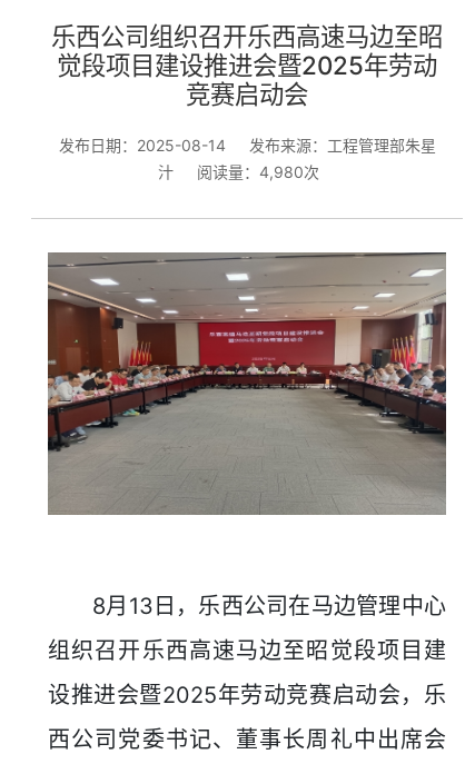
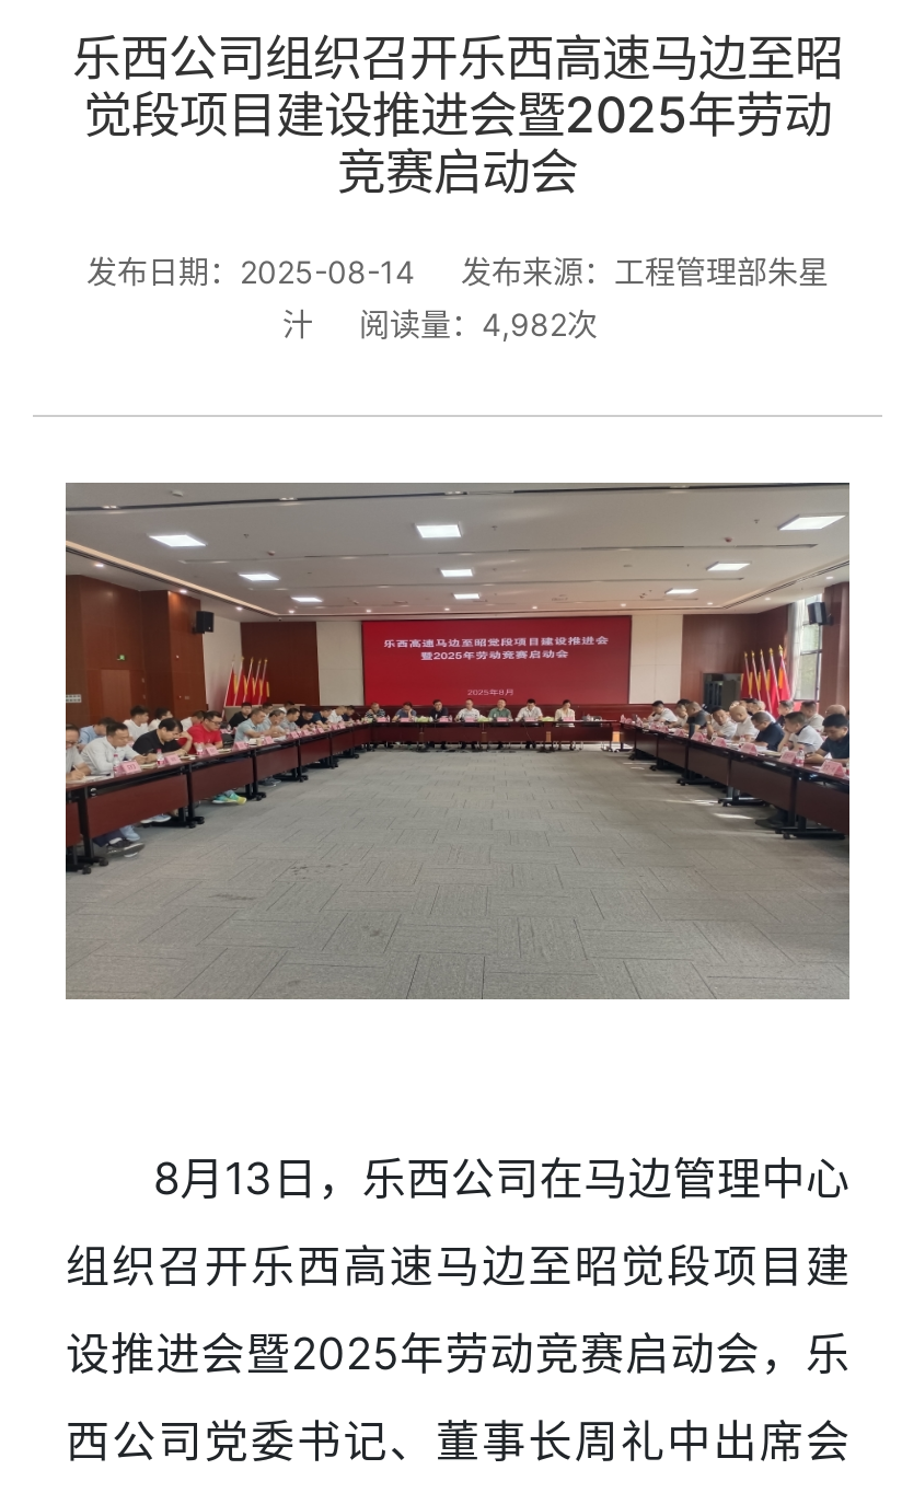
- 汁 阅读量：4,980次
+ 汁 阅读量：4,982次
